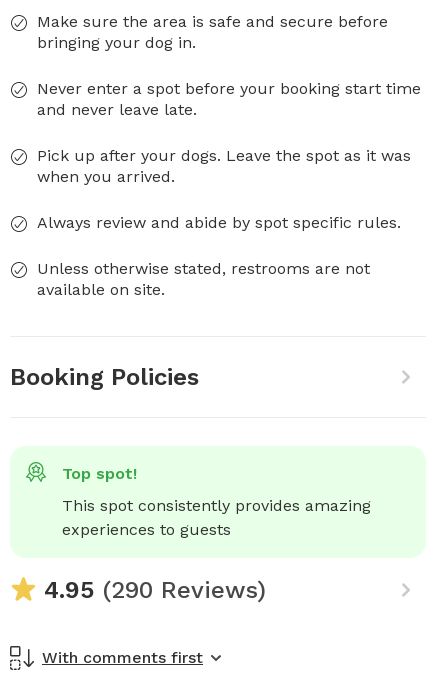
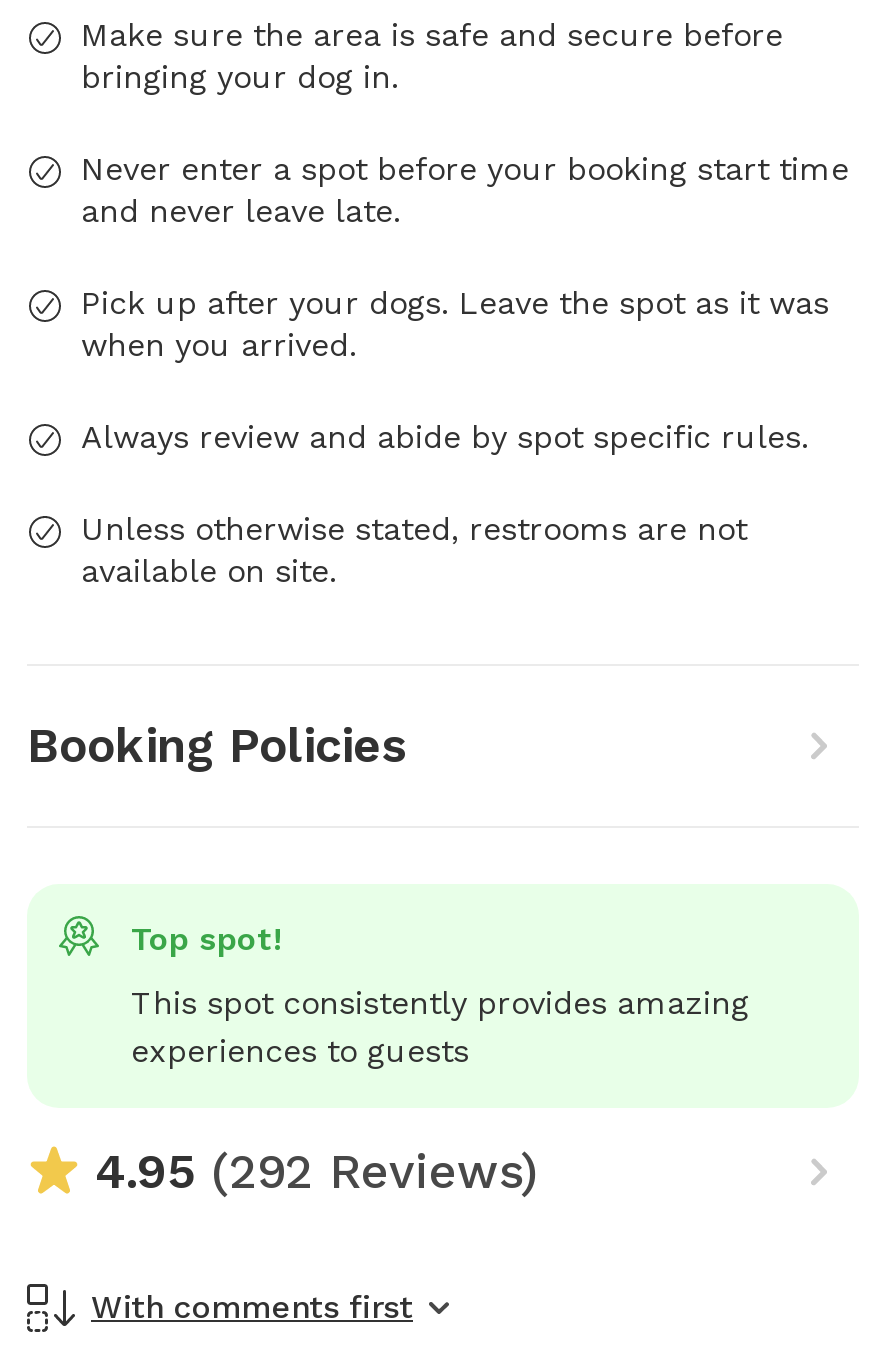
- 4.95 (290 Reviews)
+ 4.95 (292 Reviews)
